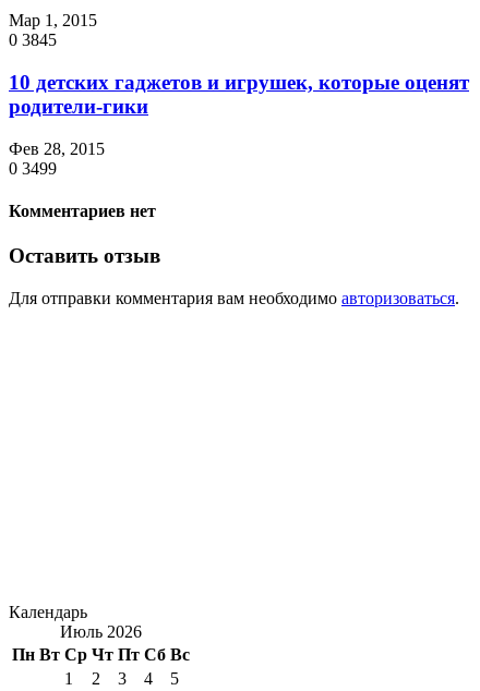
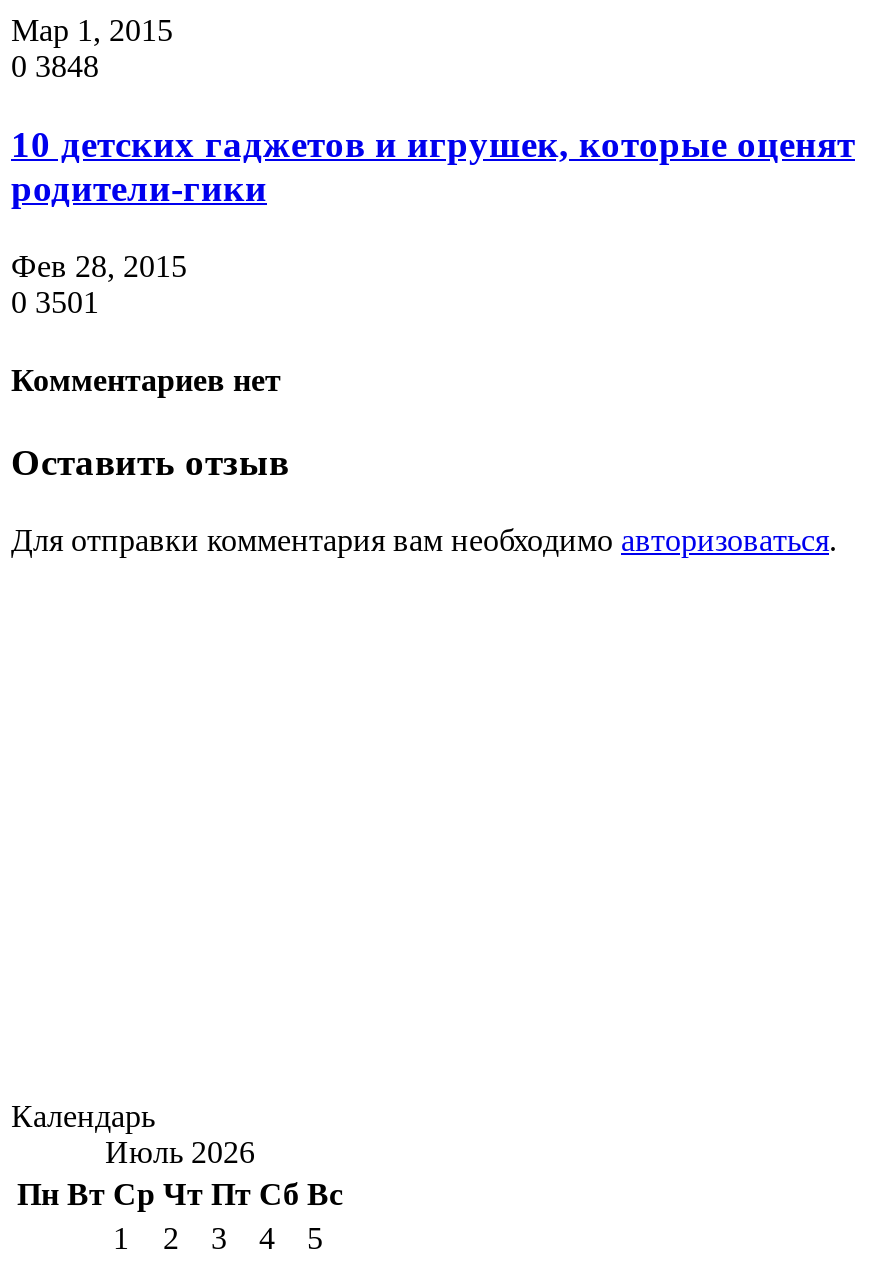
- 0 3845
+ 0 3848

- 0 3499
+ 0 3501
